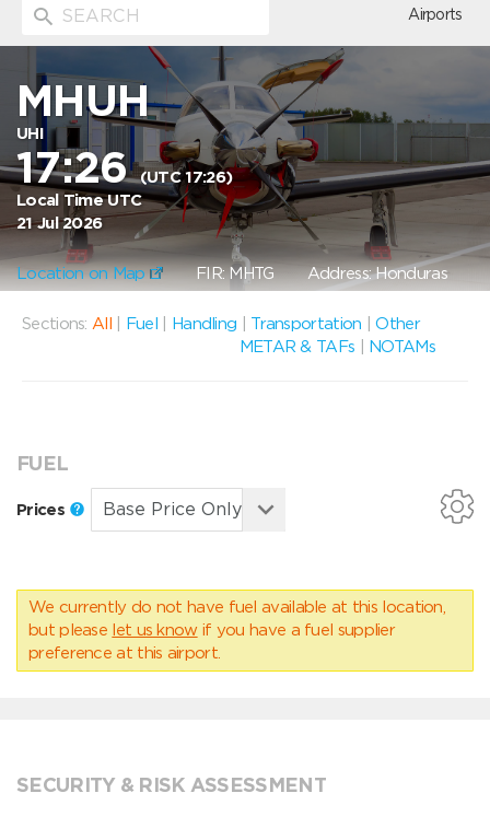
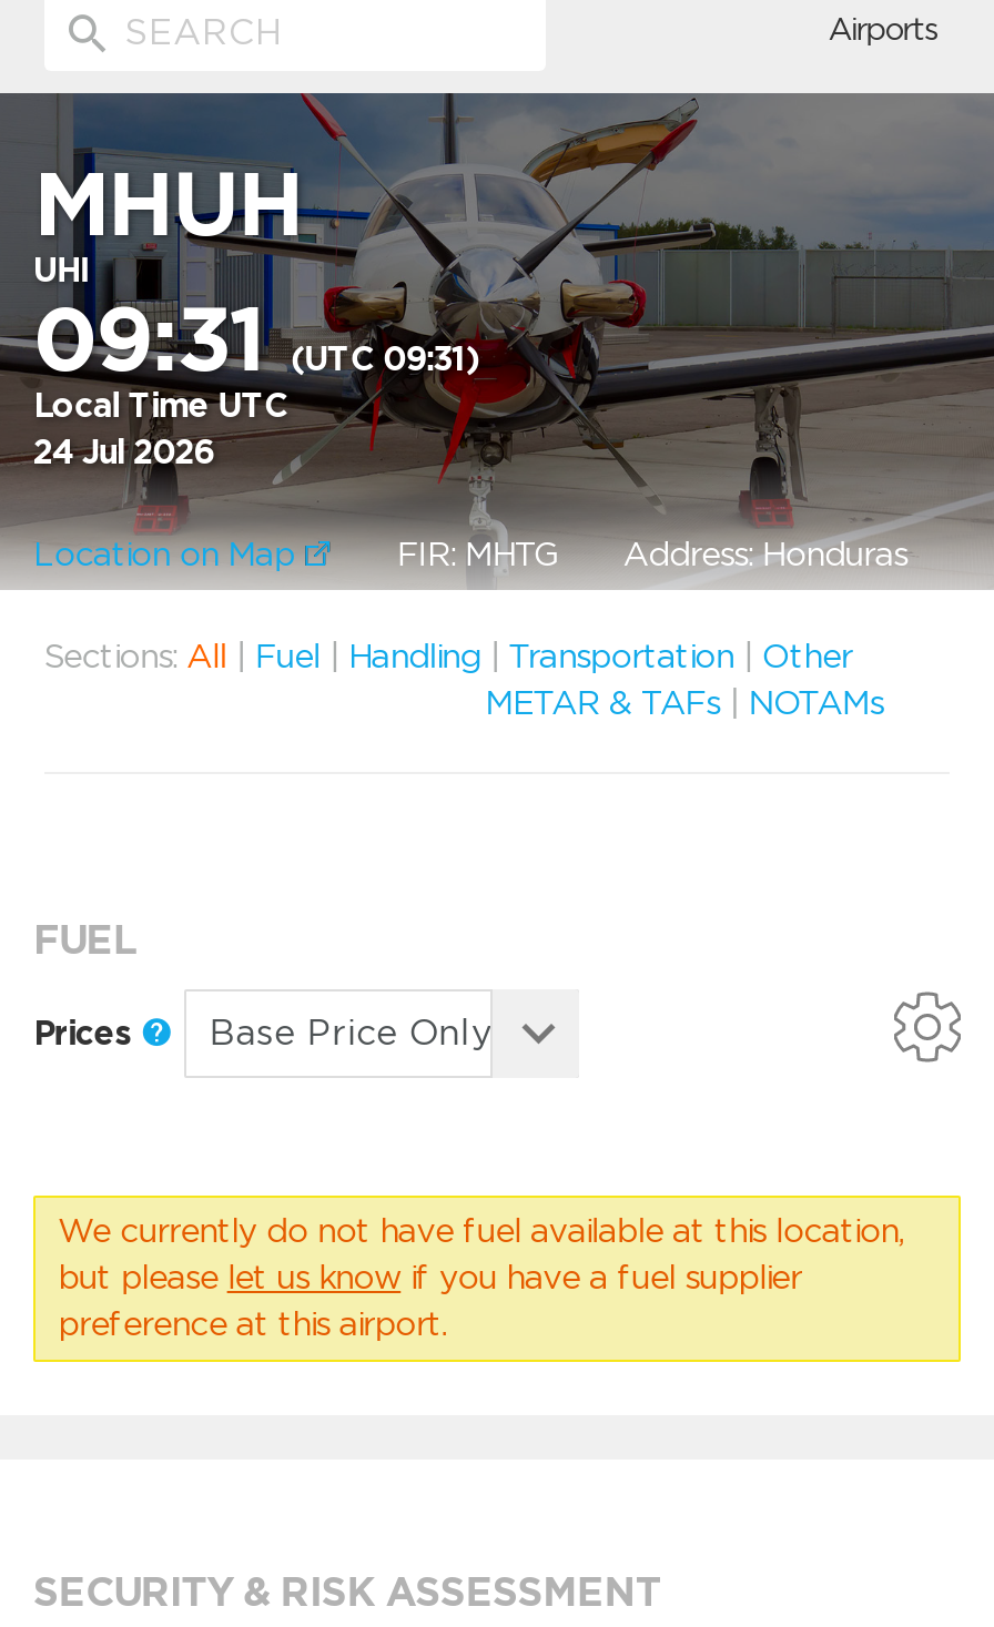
- 17:26 (UTC 17:26)
+ 09:31 (UTC 09:31)

- 21 Jul 2026
+ 24 Jul 2026
